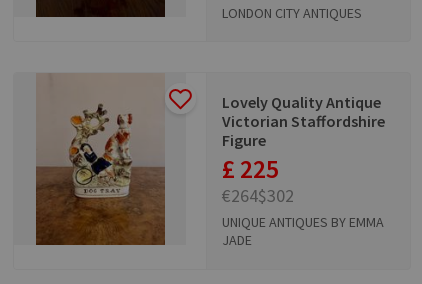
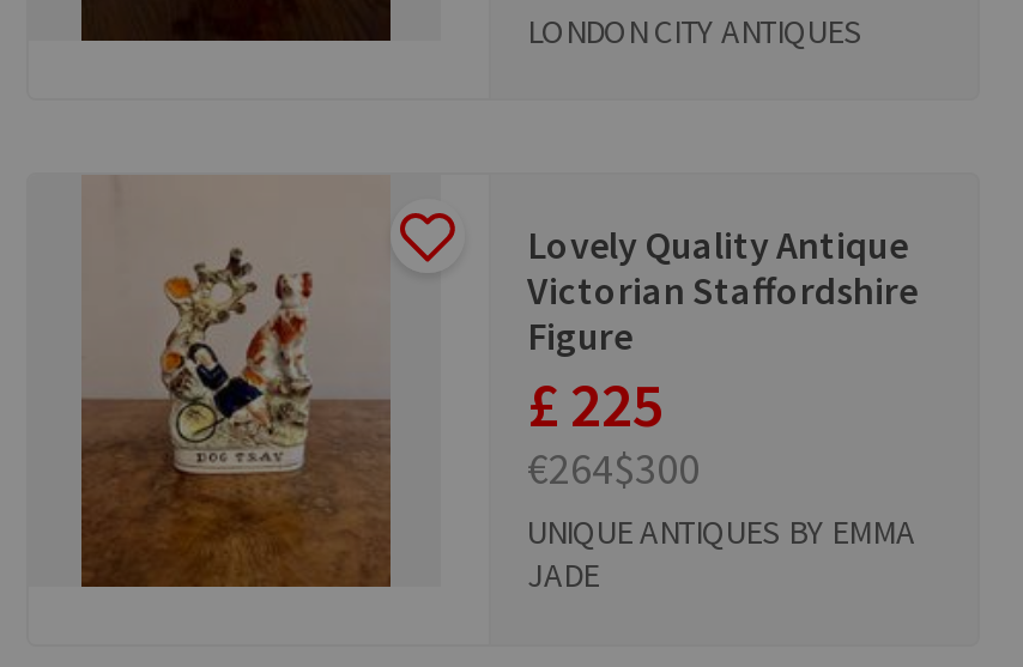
- €264$302
+ €264$300
